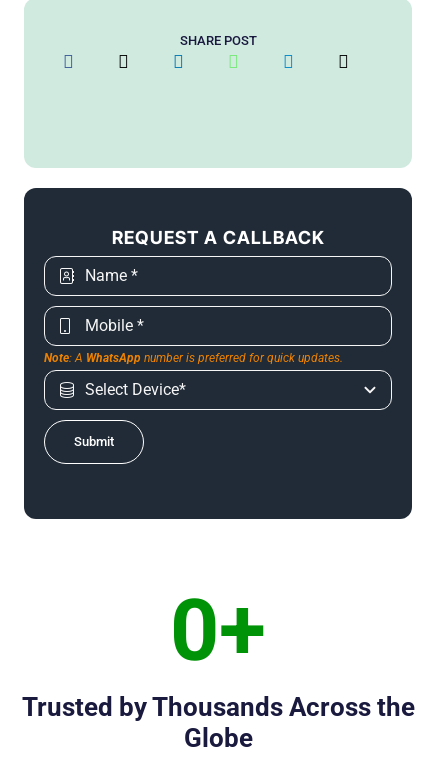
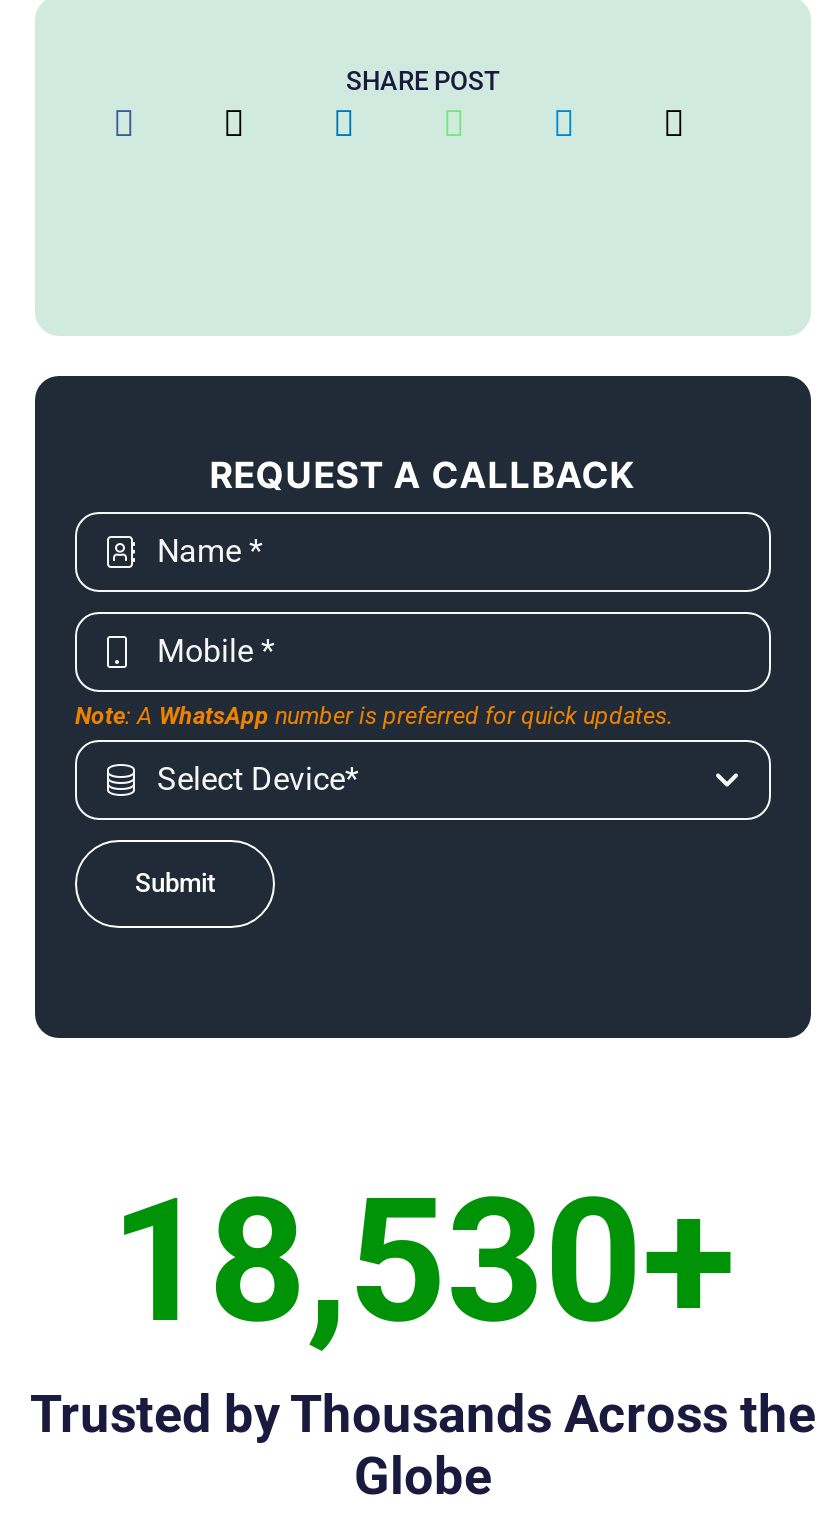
- 0+
+ 18,530+
